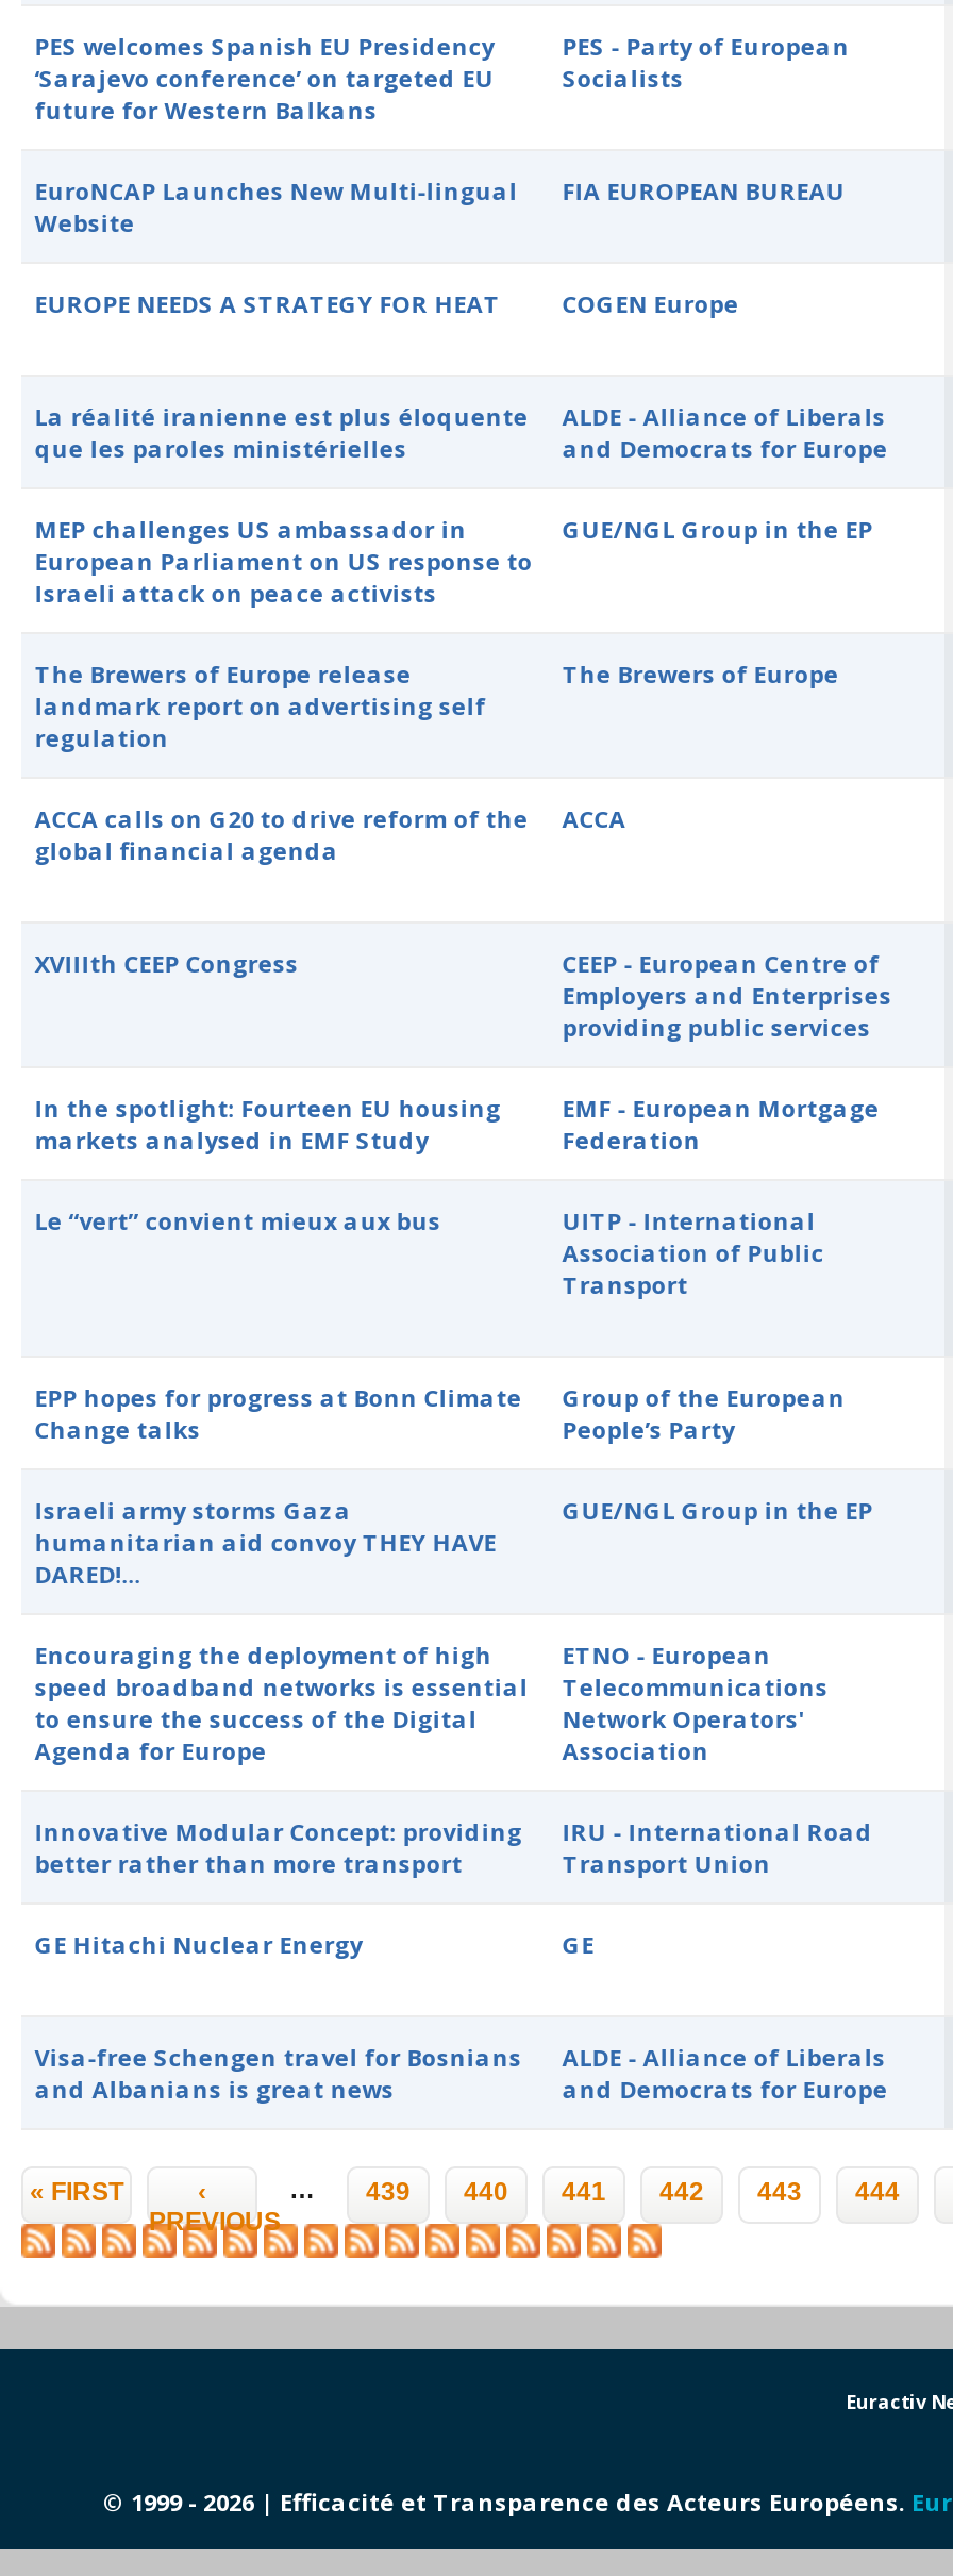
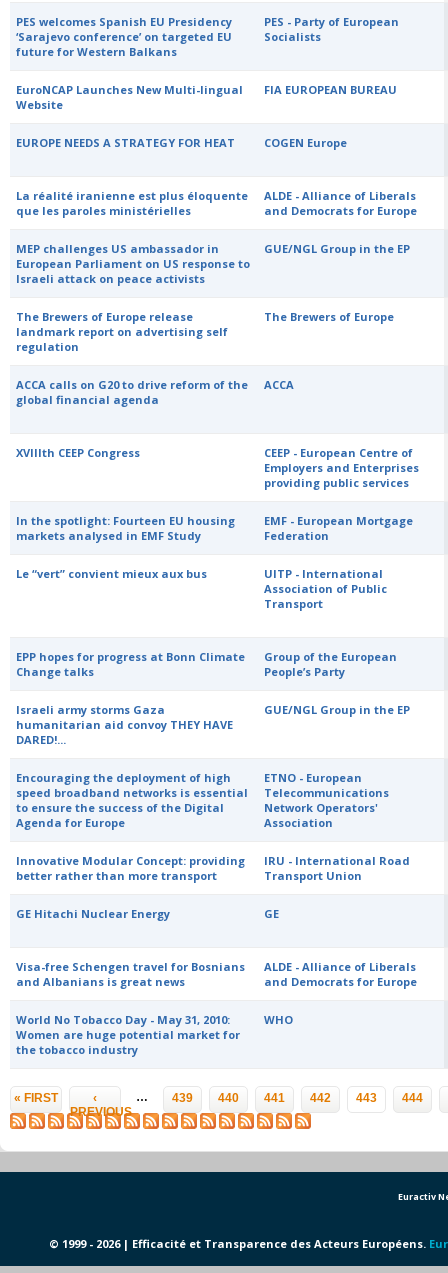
+ World No Tobacco Day - May 31, 2010:
+ Women are huge potential market for
+ the tobacco industry

+ WHO
